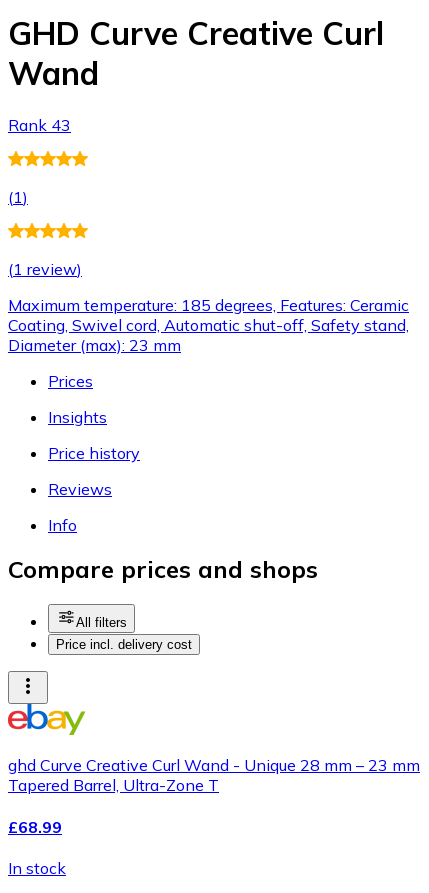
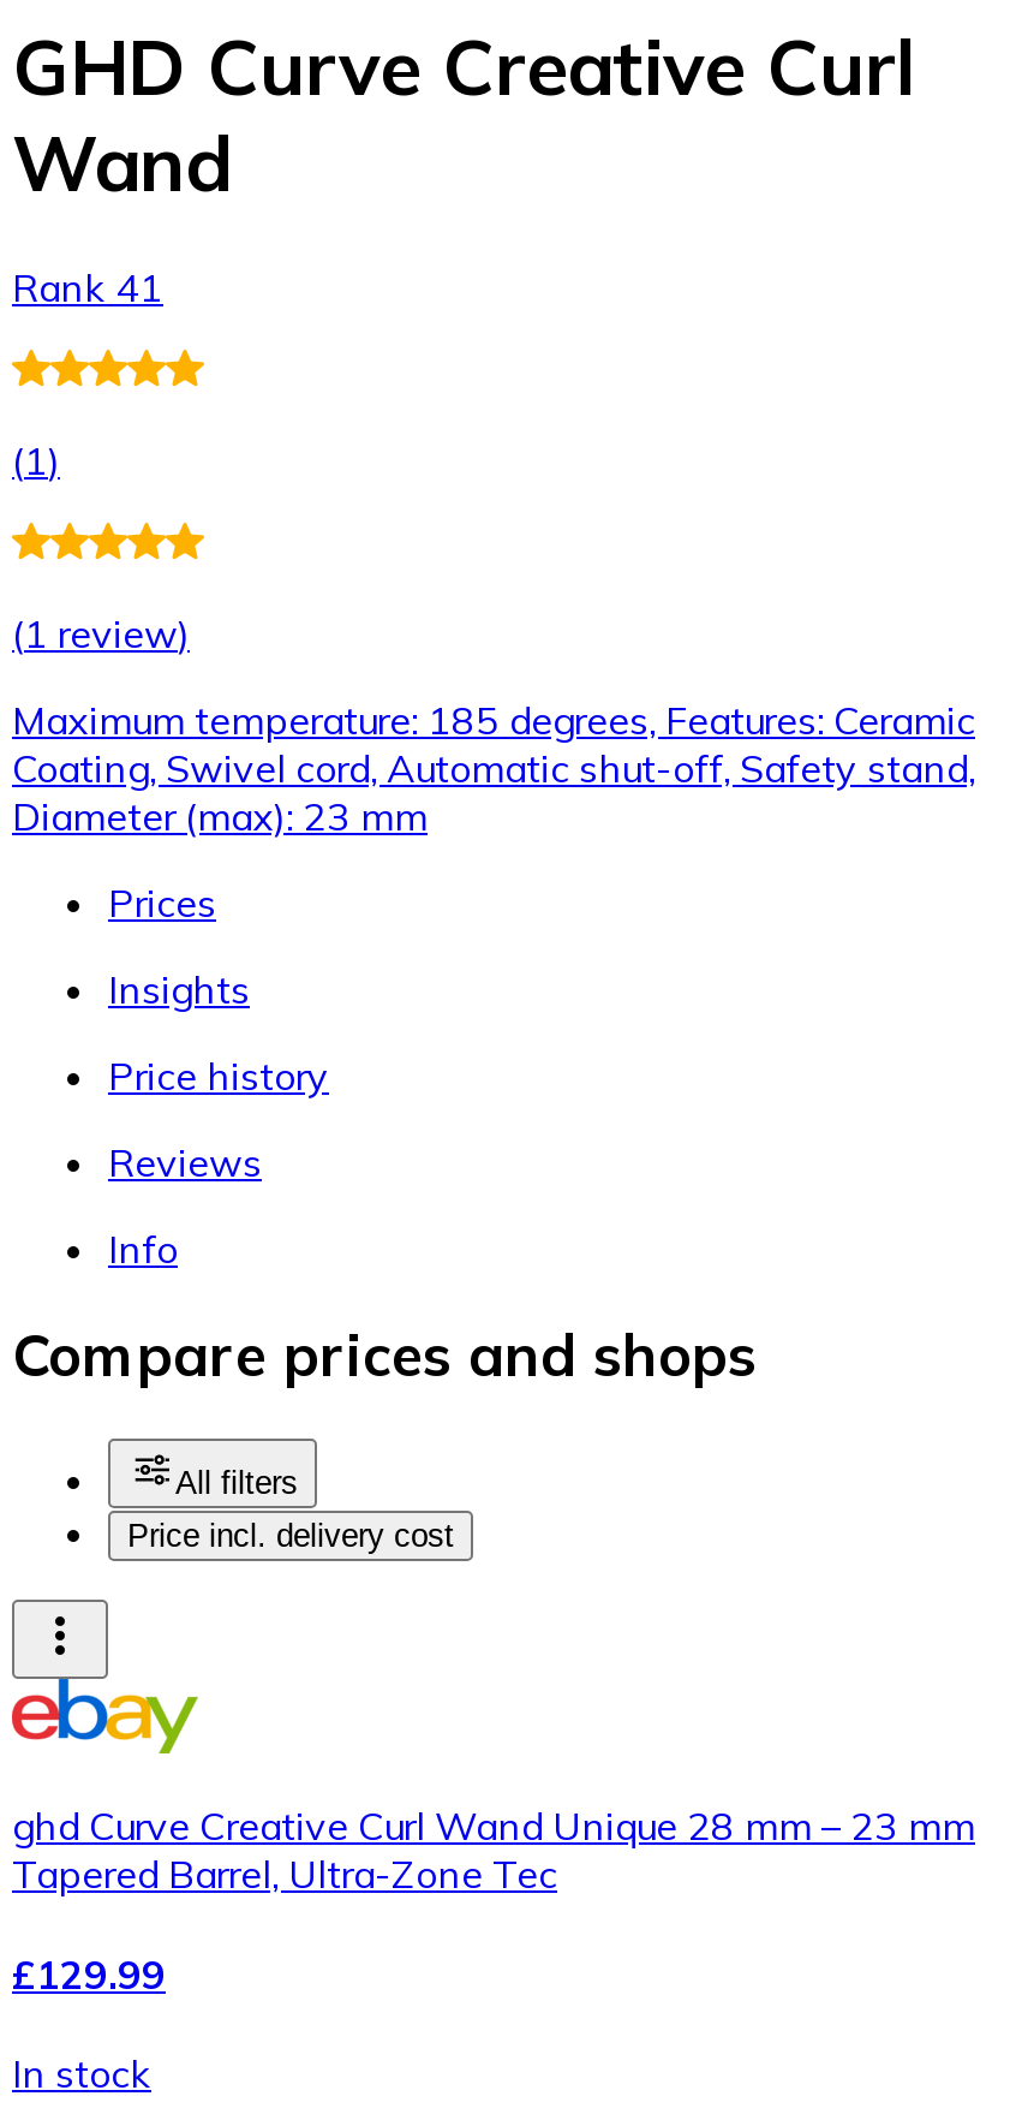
- Rank 43
+ Rank 41

- ghd Curve Creative Curl Wand - Unique 28 mm – 23 mm
- Tapered Barrel, Ultra-Zone T
+ ghd Curve Creative Curl Wand Unique 28 mm – 23 mm
+ Tapered Barrel, Ultra-Zone Tec

- £68.99
+ £129.99
